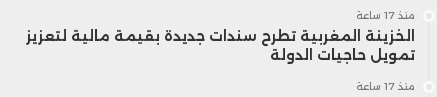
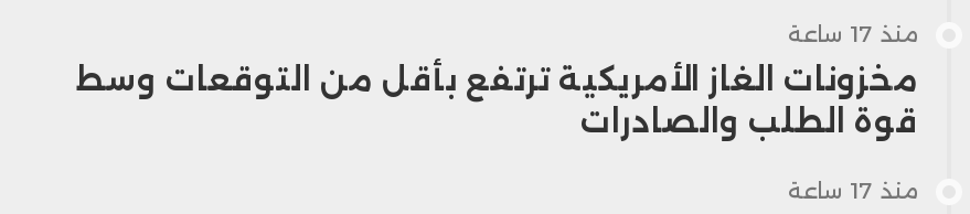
- الخزينة المغربية تطرح سندات جديدة بقيمة مالية لتعزيز
- تمويل حاجيات الدولة
+ مخزونات الغاز الأمريكية ترتفع بأقل من التوقعات وسط
+ قوة الطلب والصادرات
